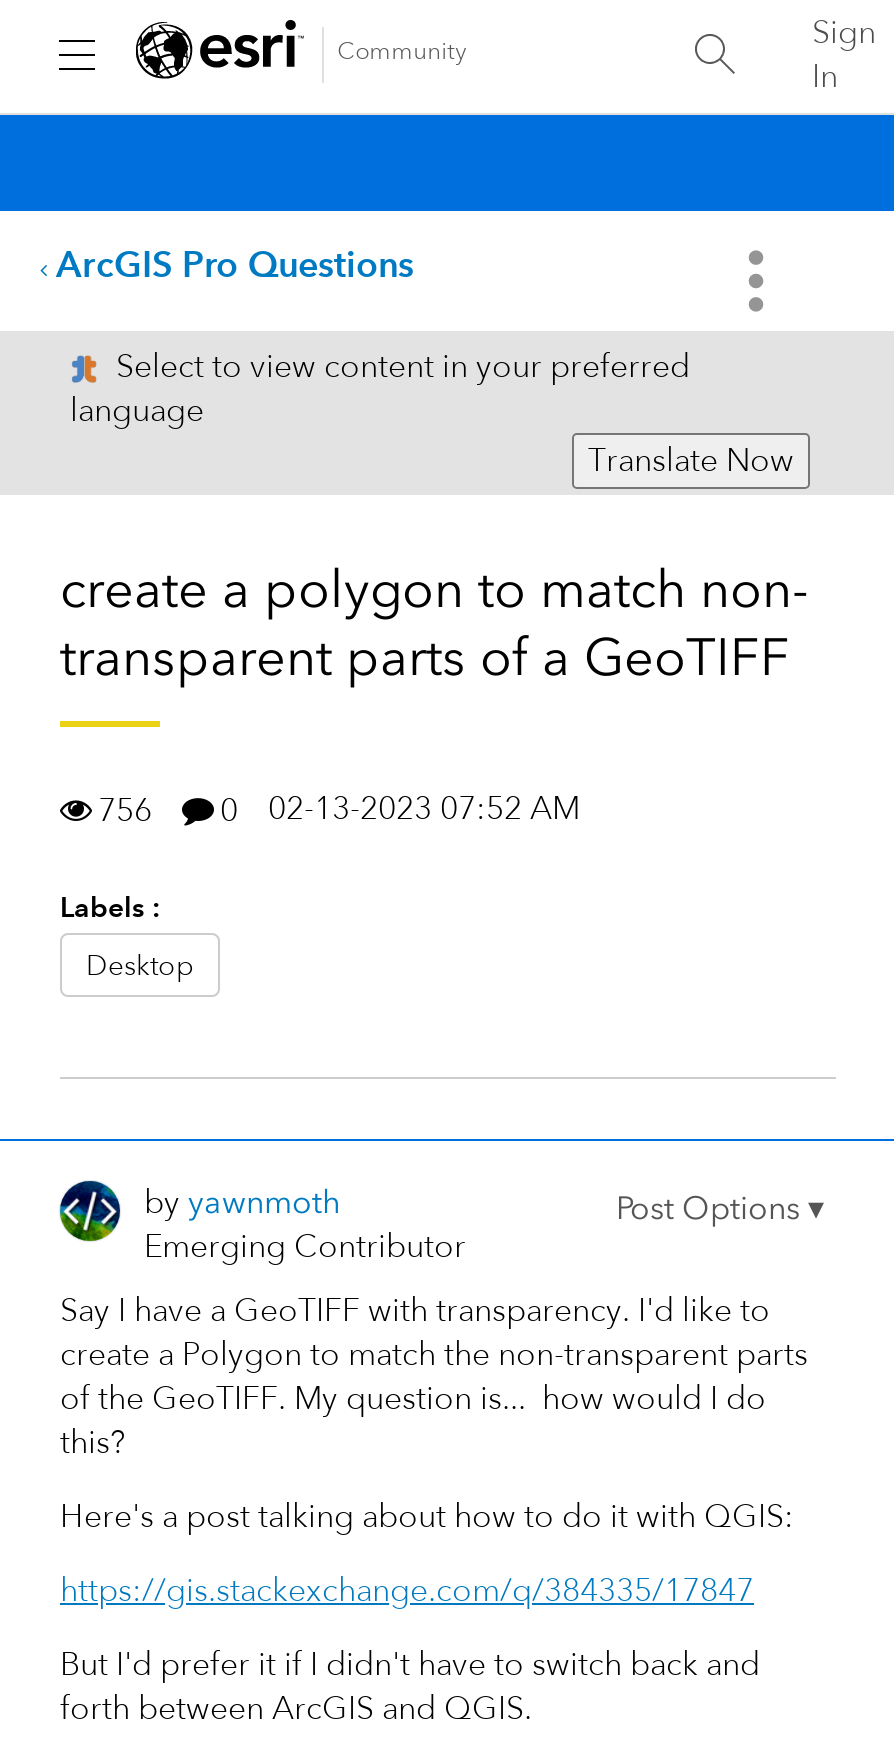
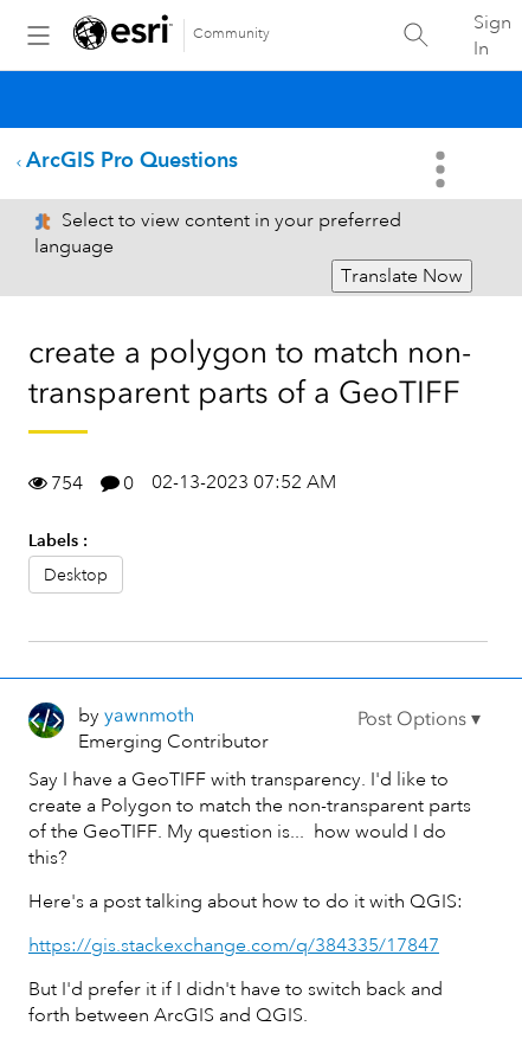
- 756 0 02-13-2023 07:52 AM
+ 754 0 02-13-2023 07:52 AM
